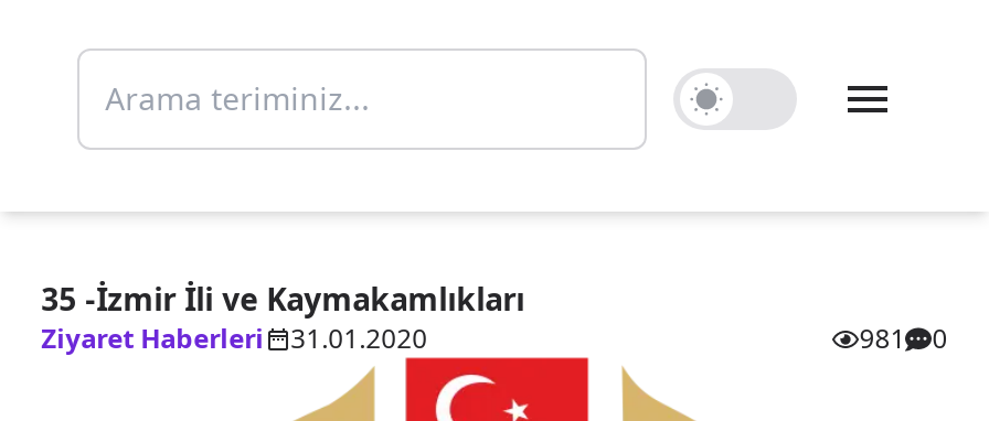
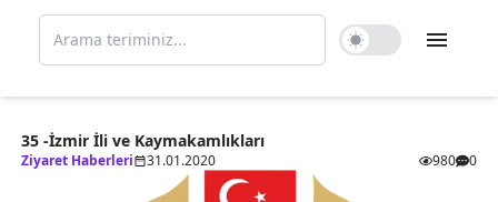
- 981 0
+ 980 0
